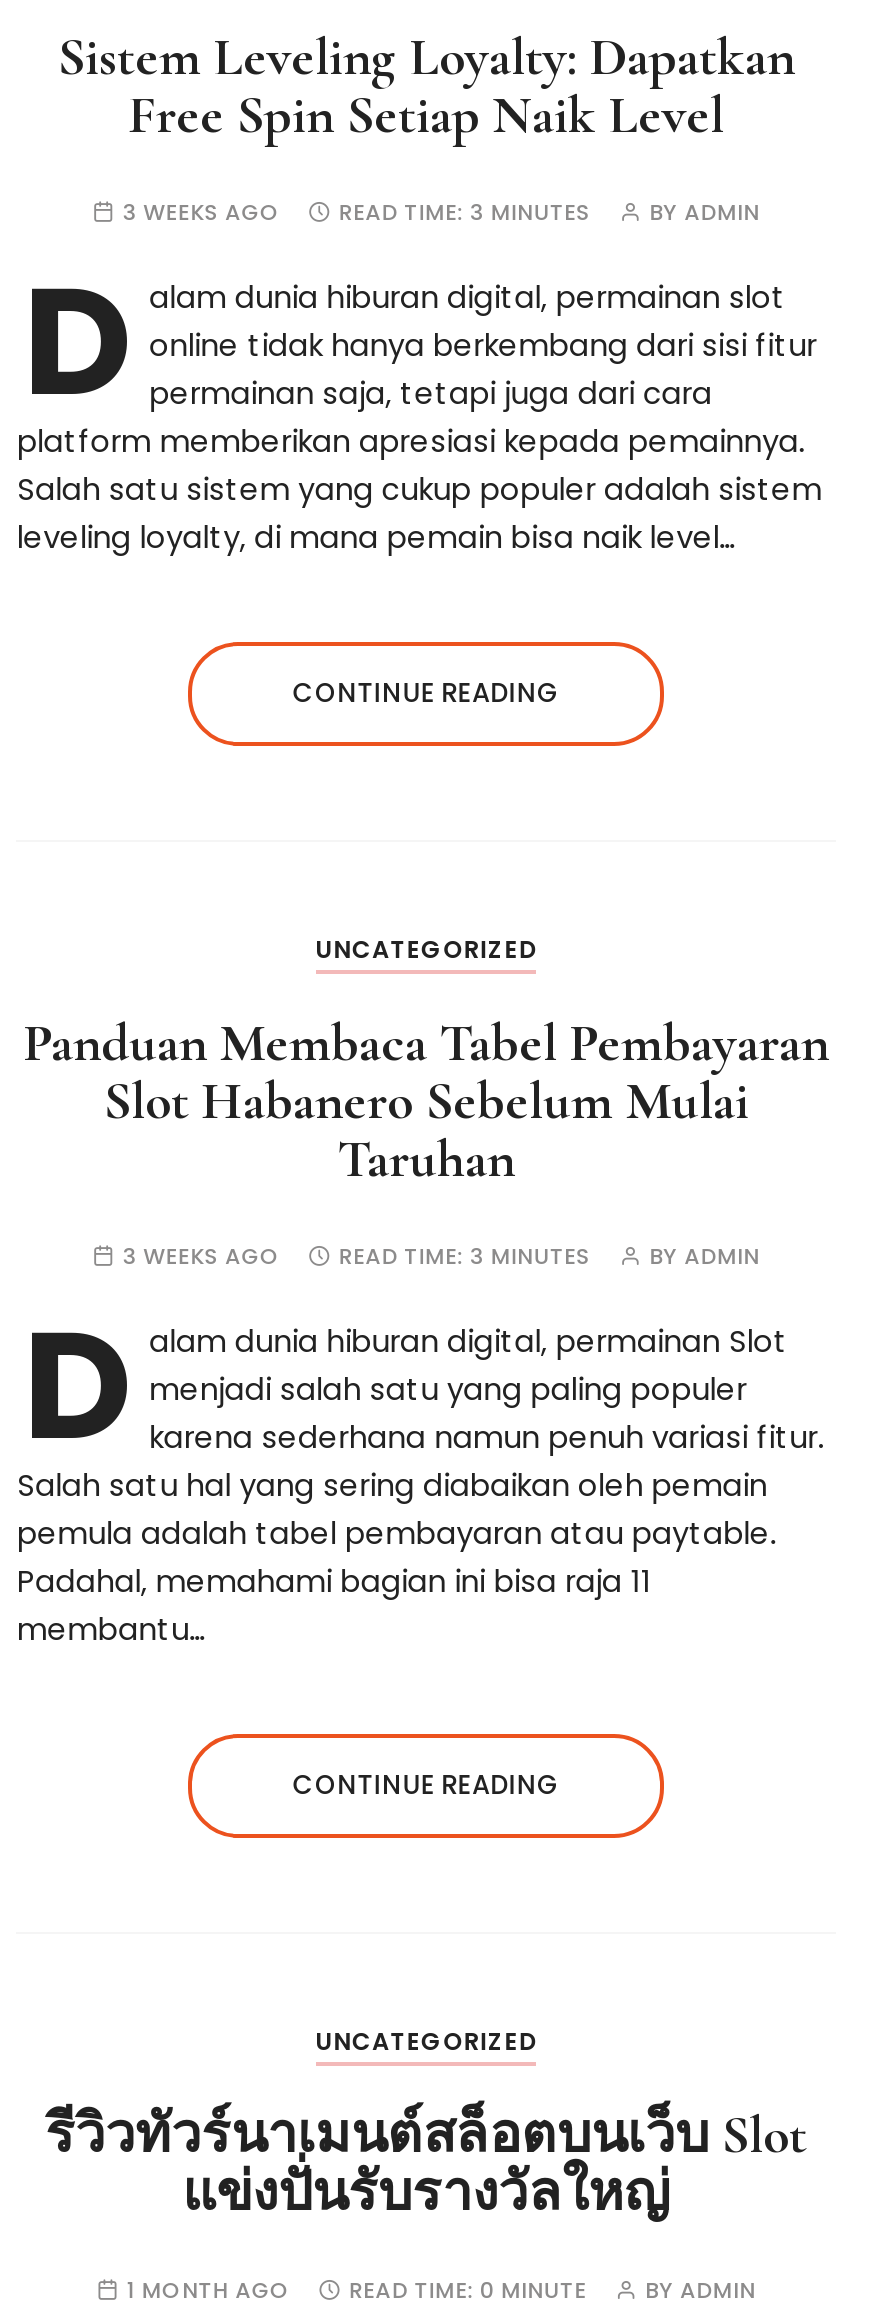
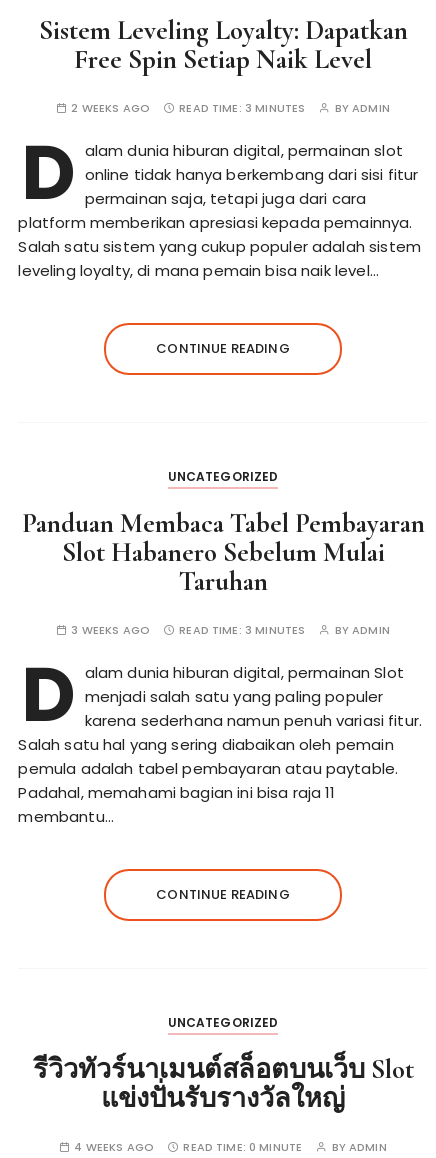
- 3 WEEKS AGO READ TIME: 3 MINUTES BY ADMIN
+ 2 WEEKS AGO READ TIME: 3 MINUTES BY ADMIN

- 1 MONTH AGO READ TIME: 0 MINUTE BY ADMIN
+ 4 WEEKS AGO READ TIME: 0 MINUTE BY ADMIN
